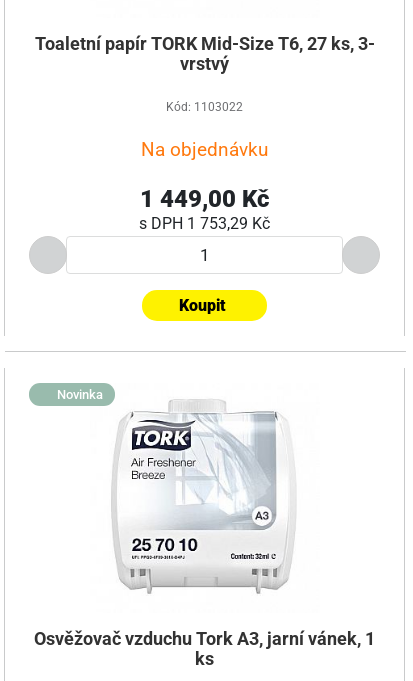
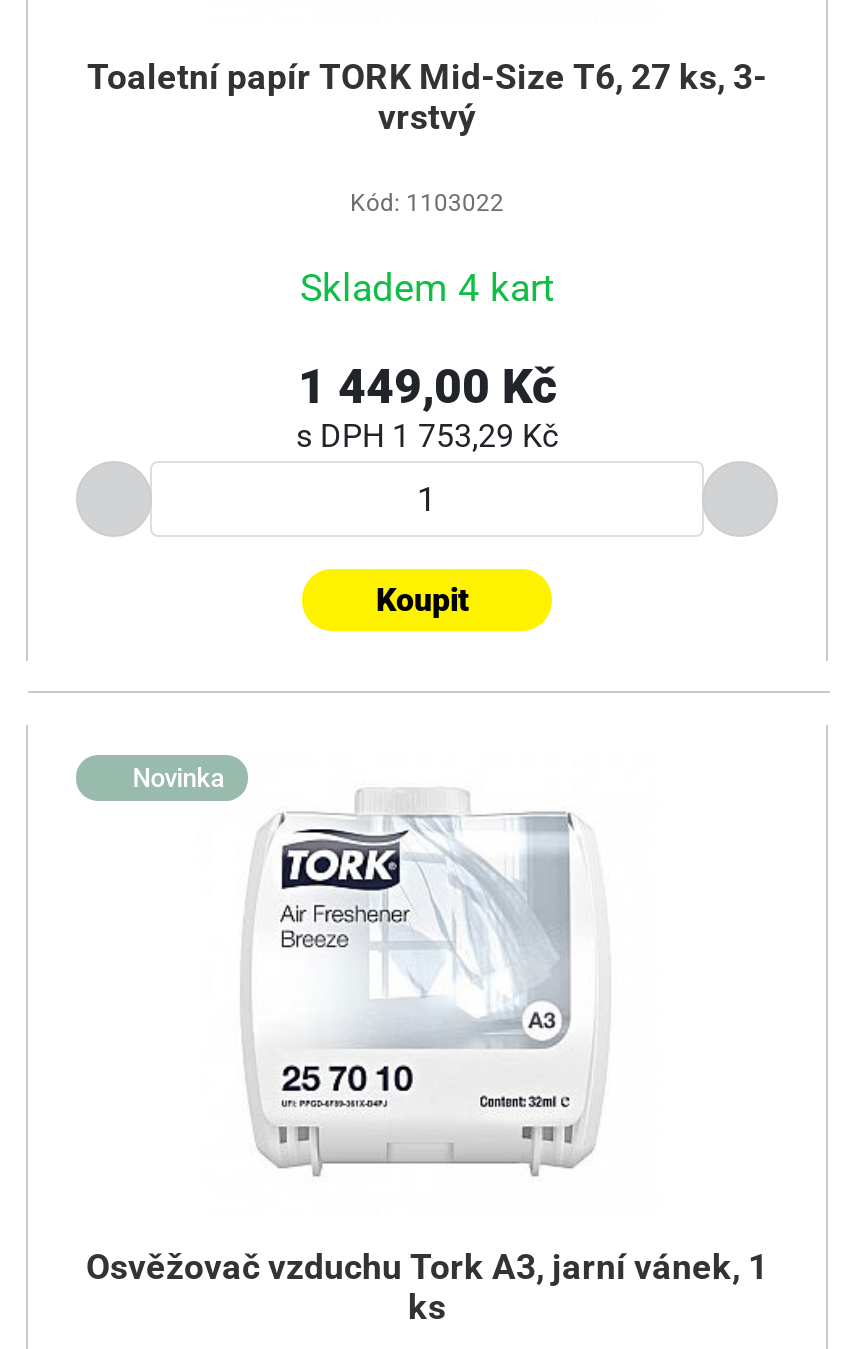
- Na objednávku
+ Skladem 4 kart
